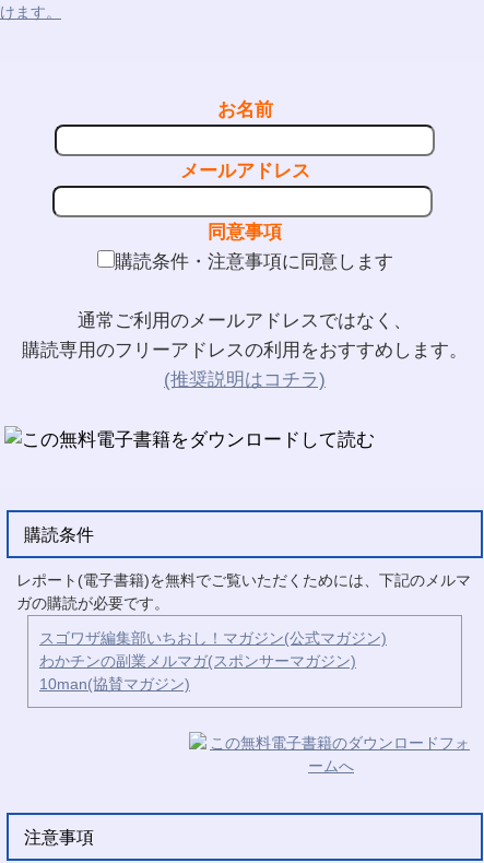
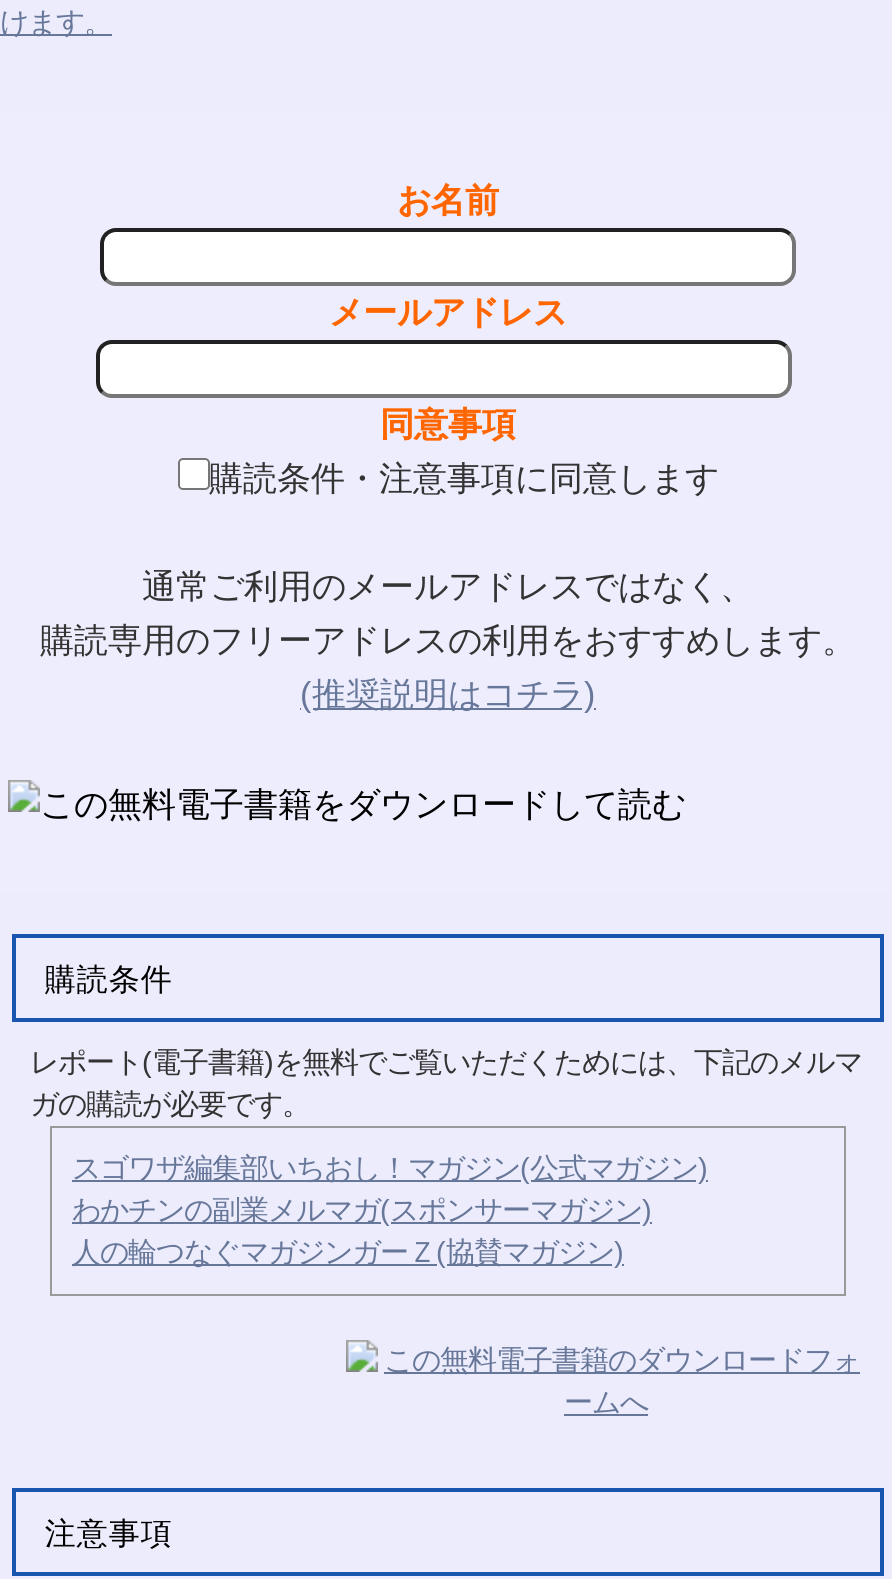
- 10man(協賛マガジン)
+ 人の輪つなぐマガジンガーＺ(協賛マガジン)
